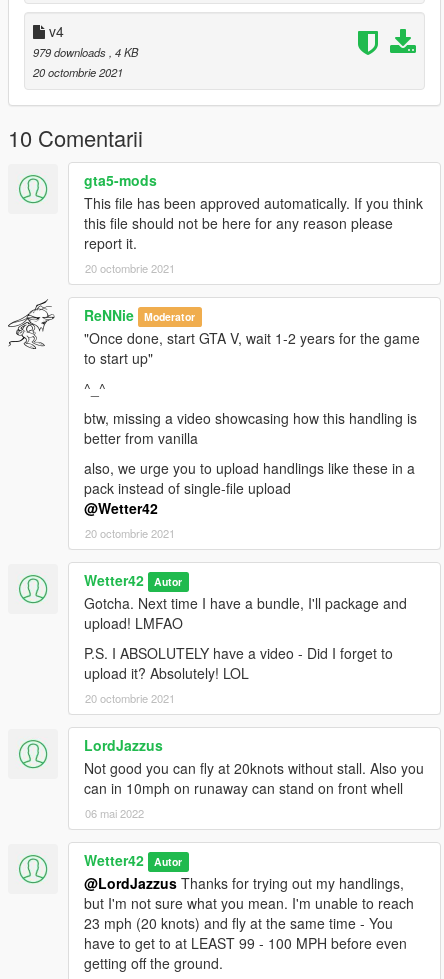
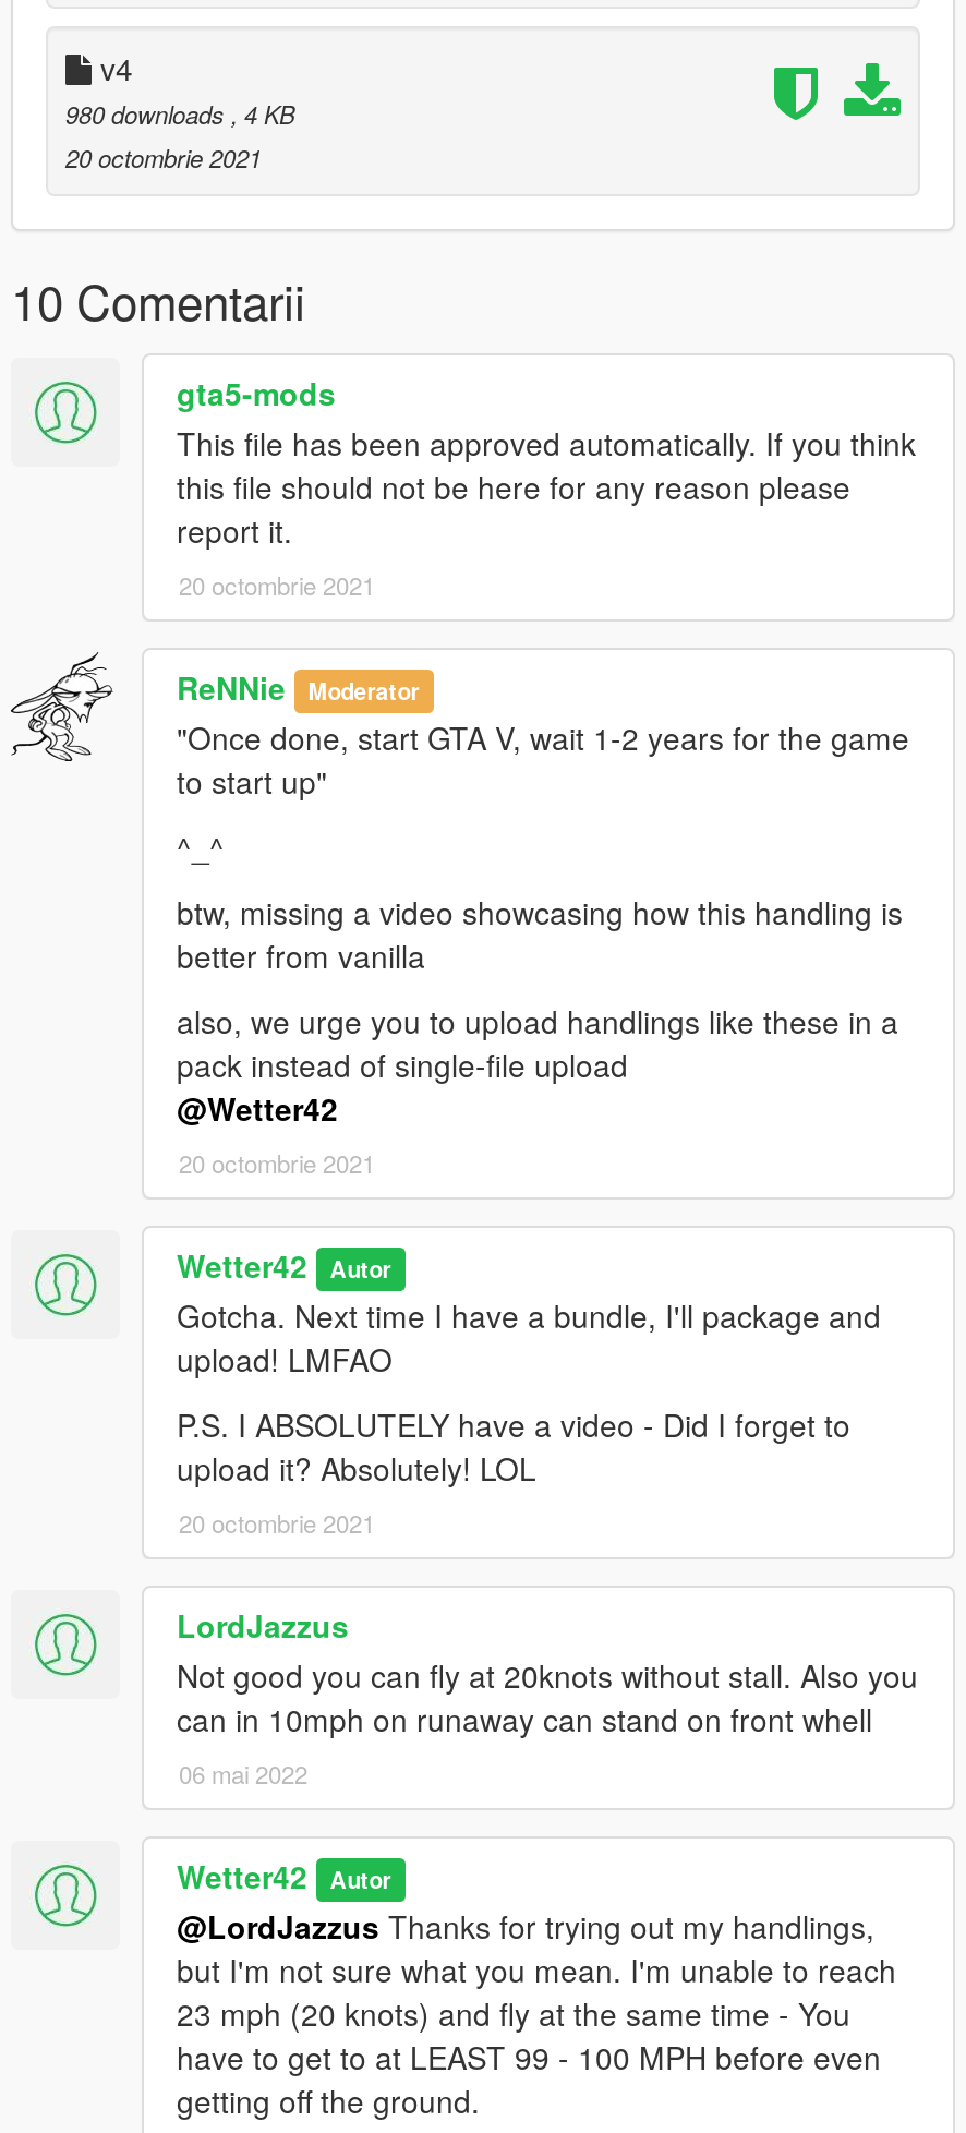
- 979 downloads, 4 KB
+ 980 downloads, 4 KB
